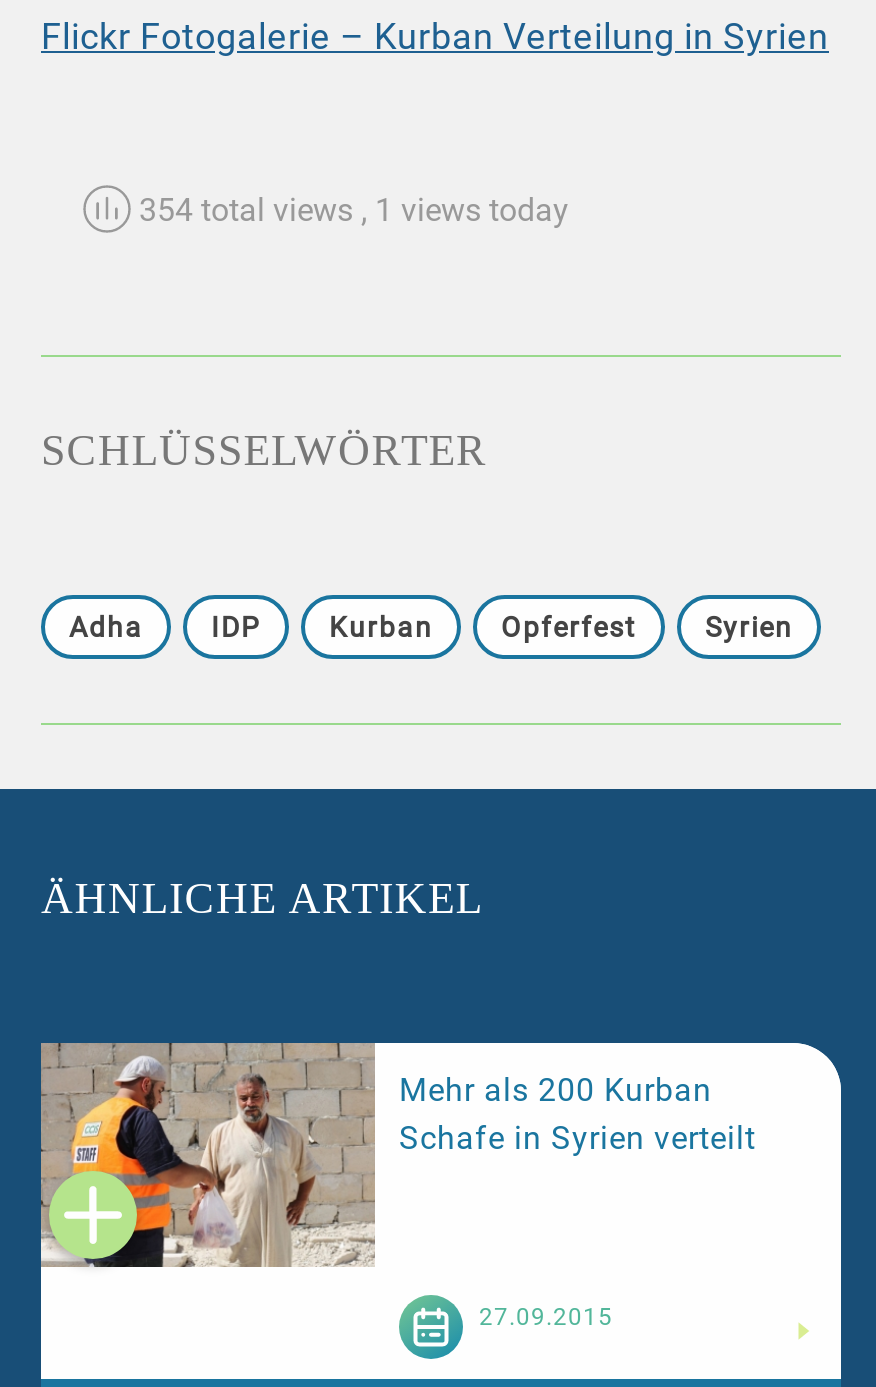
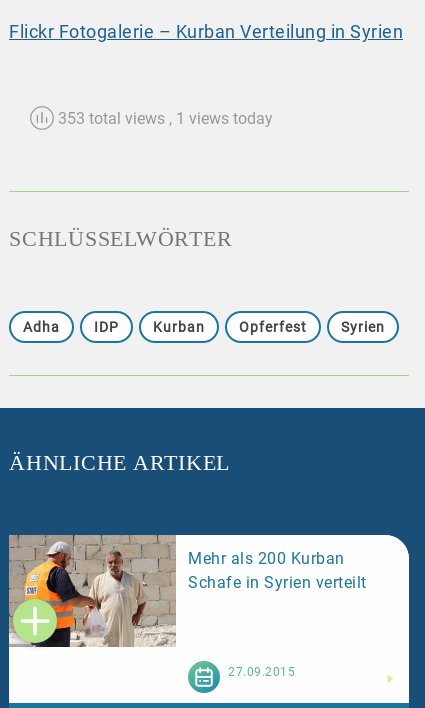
- 354 total views, 1 views today
+ 353 total views, 1 views today
